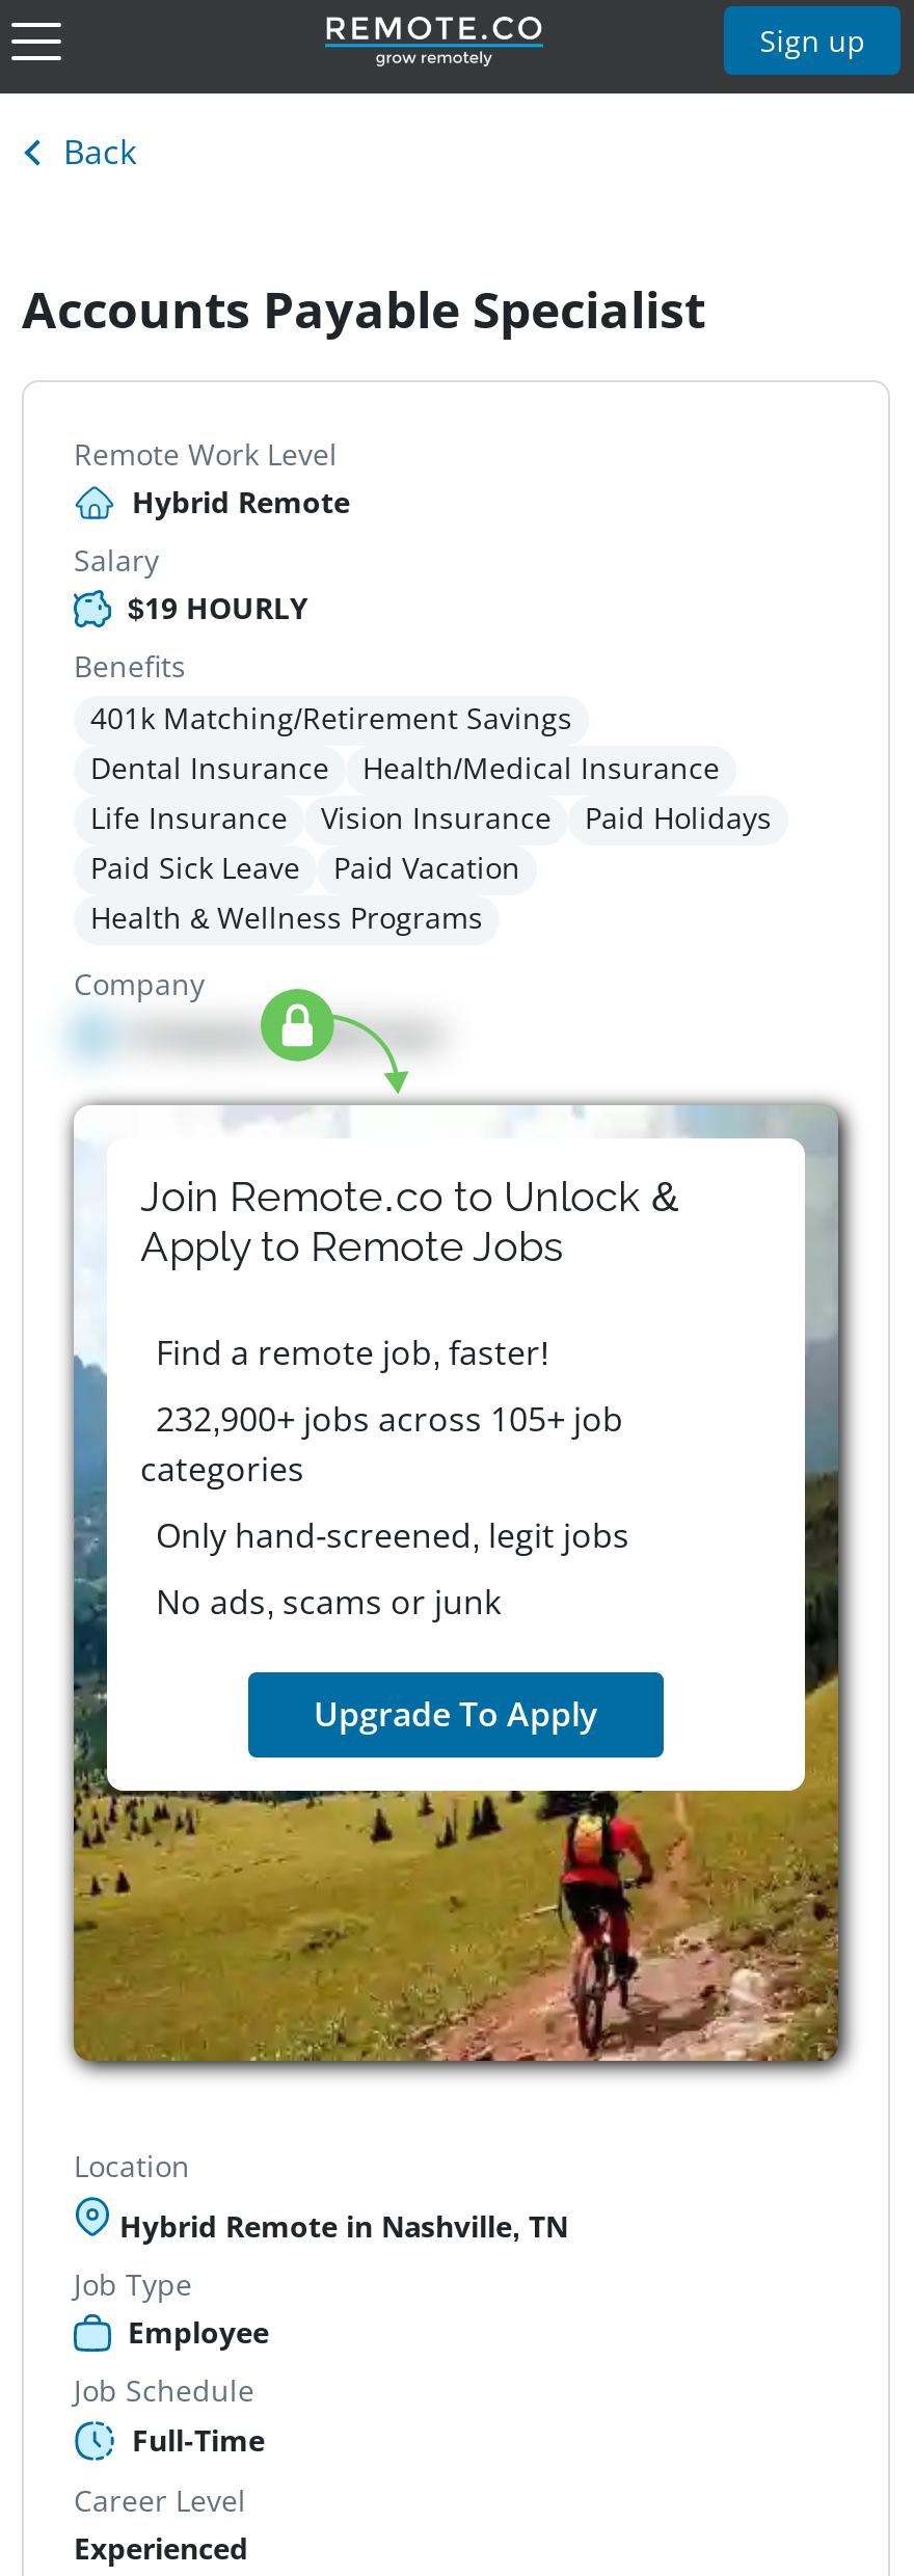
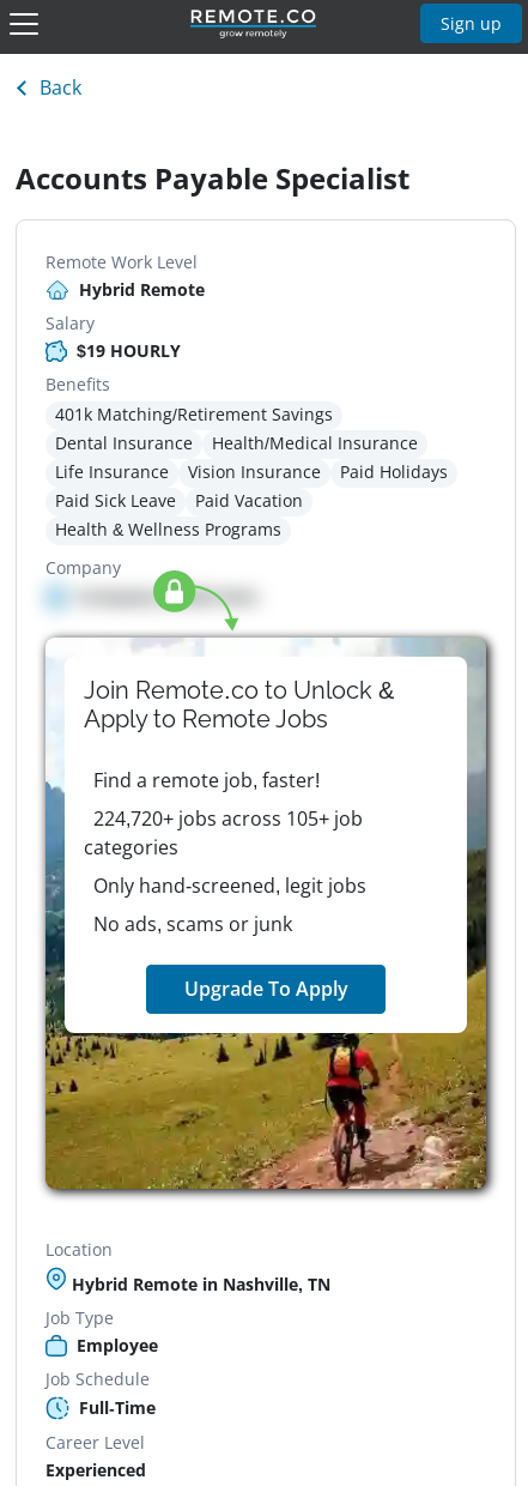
- 232,900+ jobs across 105+ job
+ 224,720+ jobs across 105+ job
